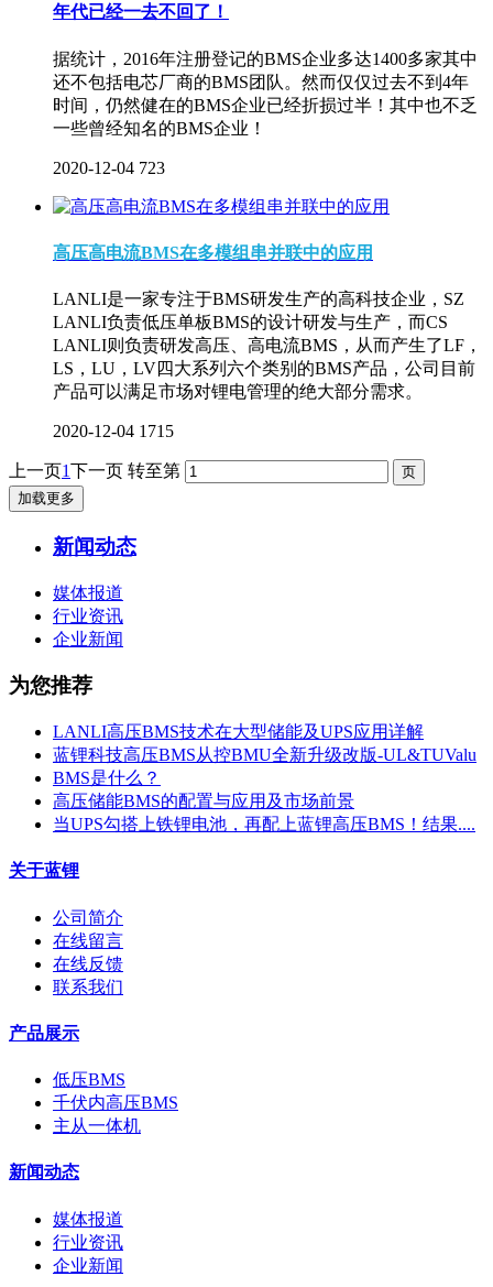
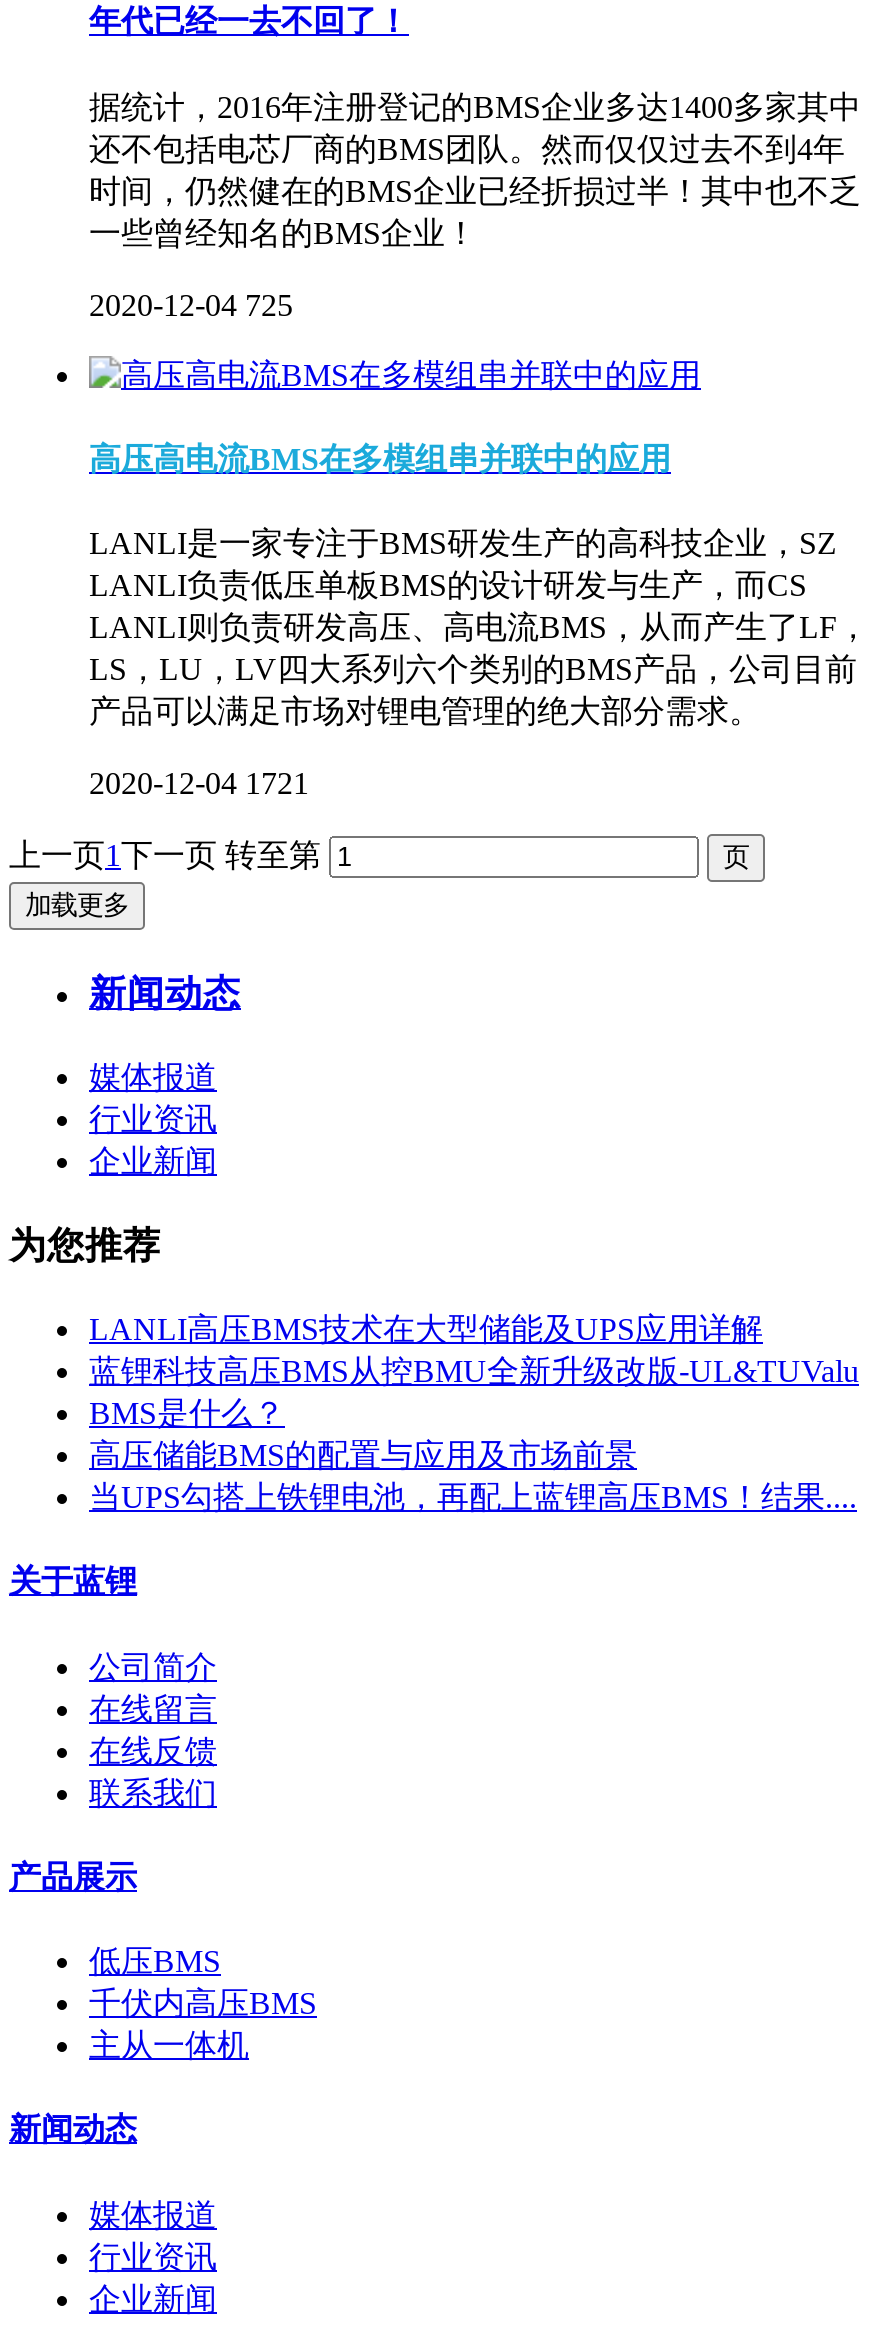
- 2020-12-04 723
+ 2020-12-04 725

- 2020-12-04 1715
+ 2020-12-04 1721
